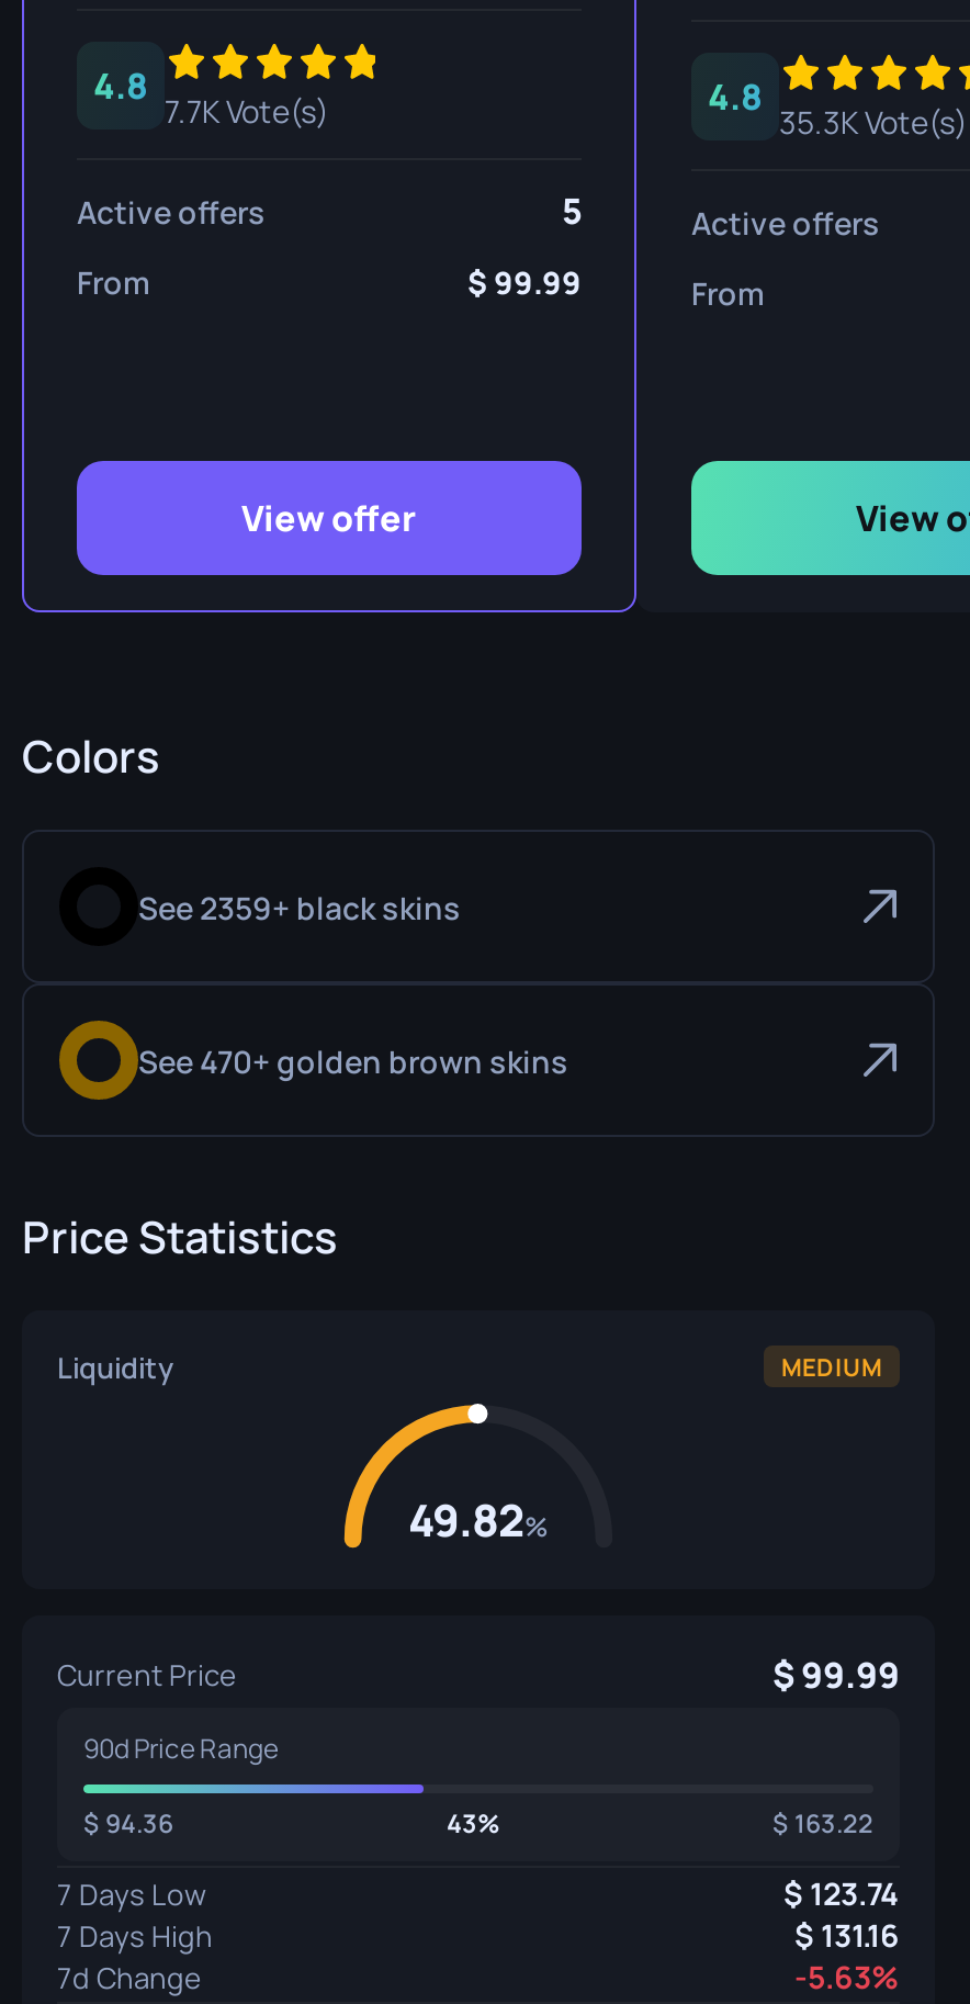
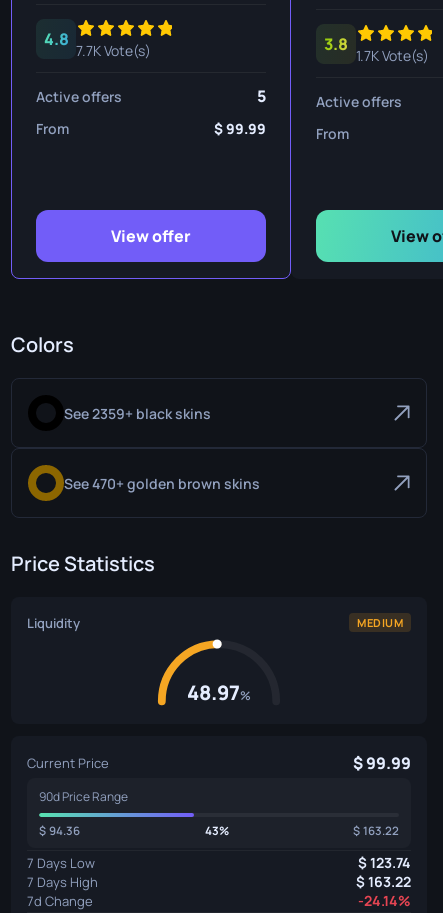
- 4.8
- 35.3K Vote(s)
+ 3.8
+ 1.7K Vote(s)

- 49.82%
+ 48.97%

- 131.16
+ 163.22

- -5.63%
+ -24.14%
